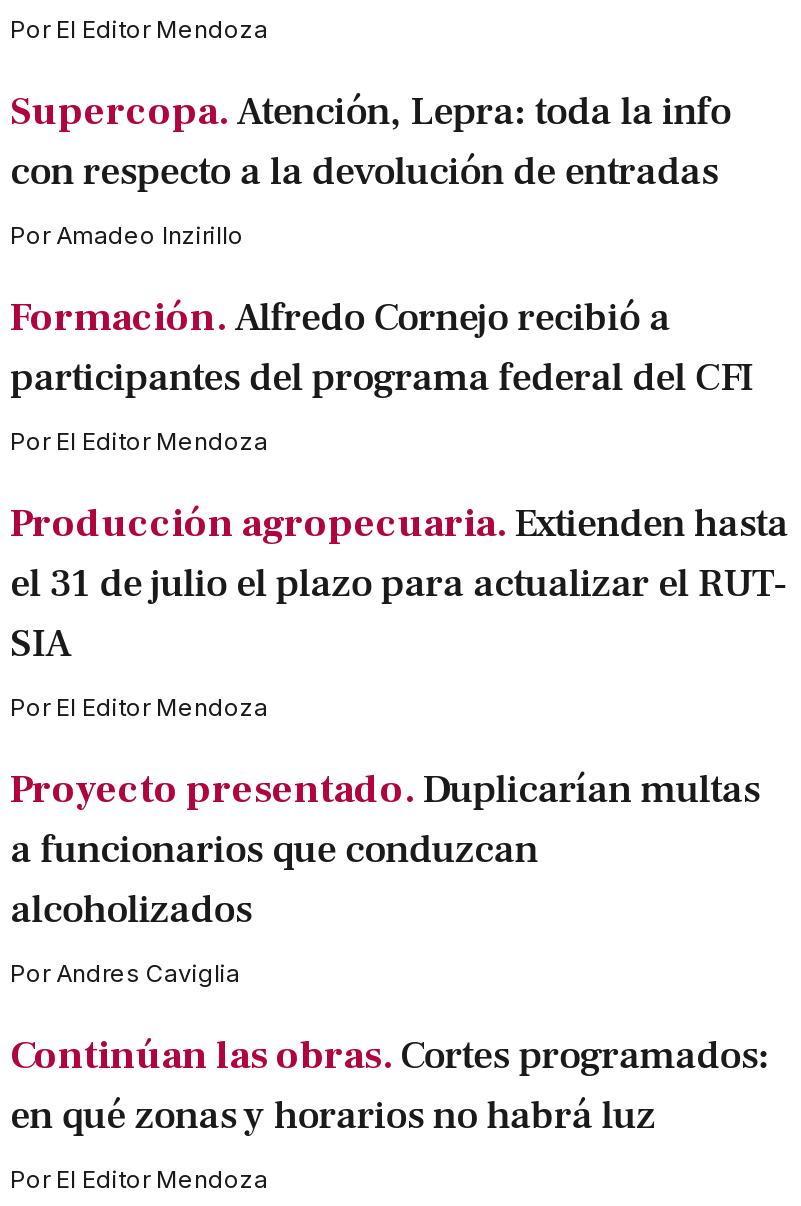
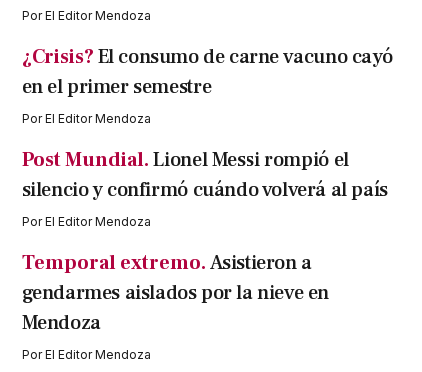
- Supercopa. Atención, Lepra: toda la info
- con respecto a la devolución de entradas
- Por Amadeo Inzirillo
- Formación. Alfredo Cornejo recibió a
- participantes del programa federal del CFI
+ ¿Crisis? El consumo de carne vacuno cayó
+ en el primer semestre

- Producción agropecuaria. Extienden hasta
- el 31 de julio el plazo para actualizar el RUT-
- SIA
+ Post Mundial. Lionel Messi rompió el
+ silencio y confirmó cuándo volverá al país

- Proyecto presentado. Duplicarían multas
- a funcionarios que conduzcan
- alcoholizados
- Por Andres Caviglia
- Continúan las obras. Cortes programados:
- en qué zonas y horarios no habrá luz
+ Temporal extremo. Asistieron a
+ gendarmes aislados por la nieve en
+ Mendoza
